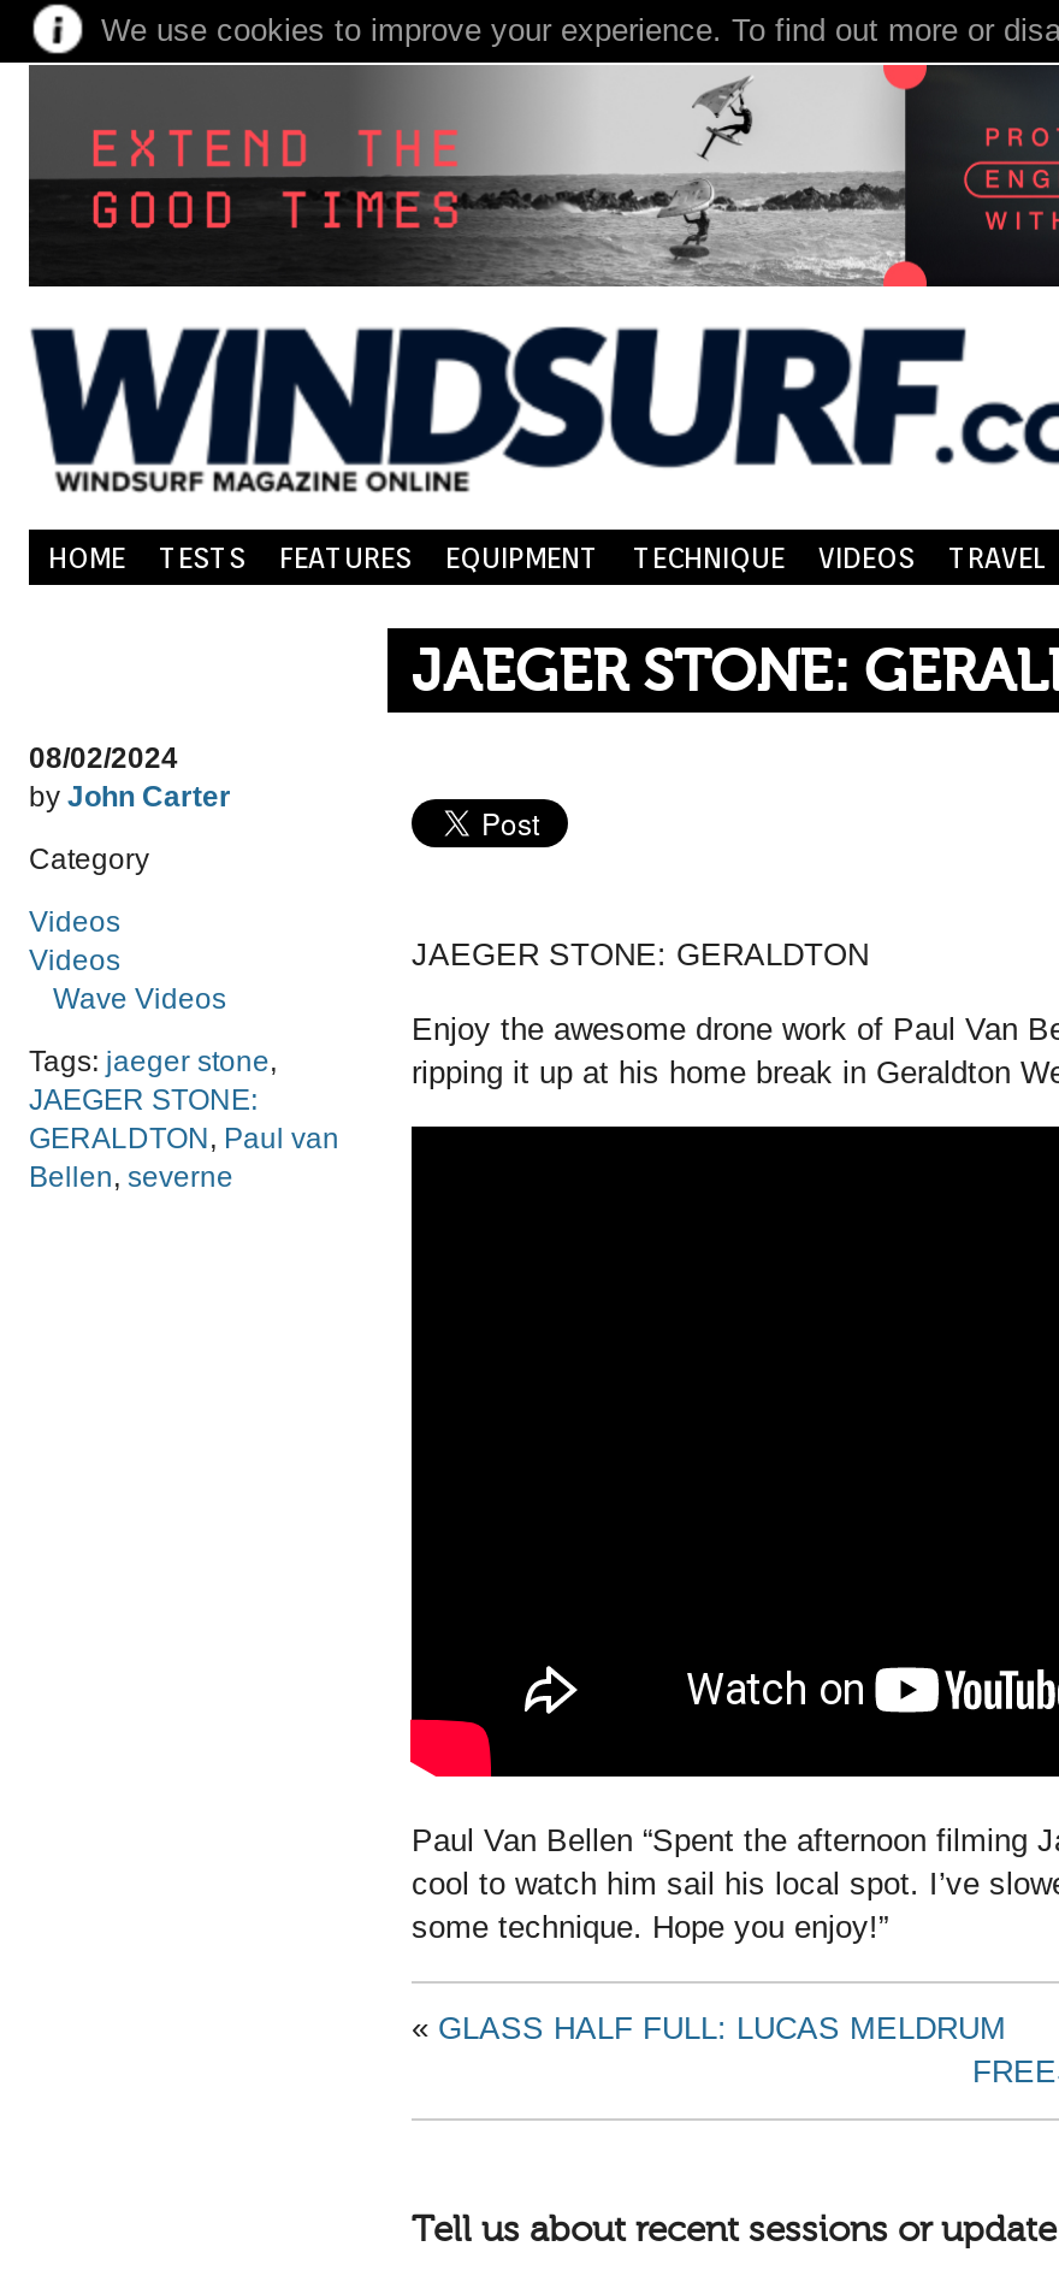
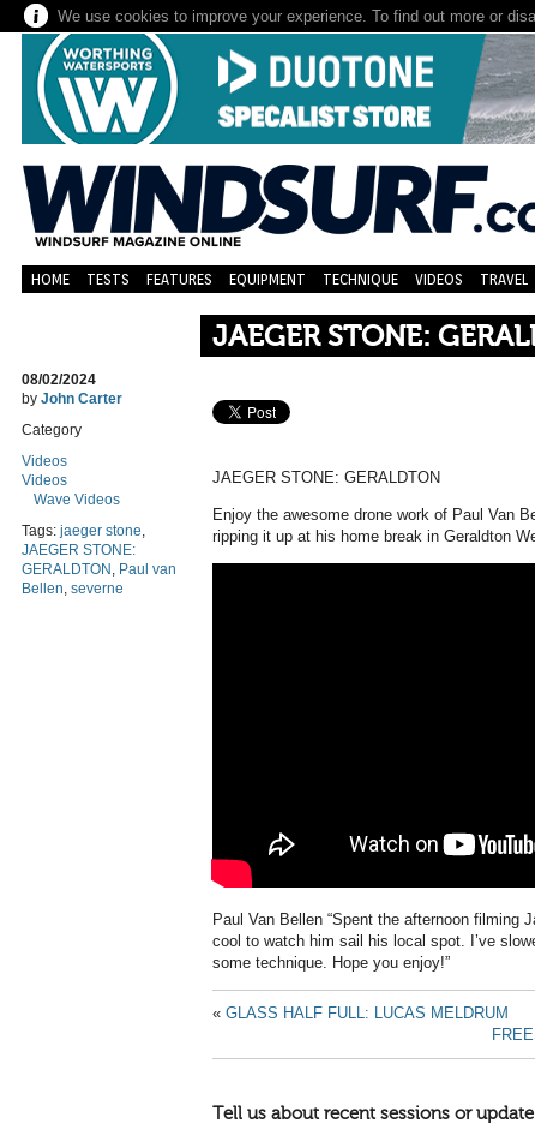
- [image]
+ [image]
